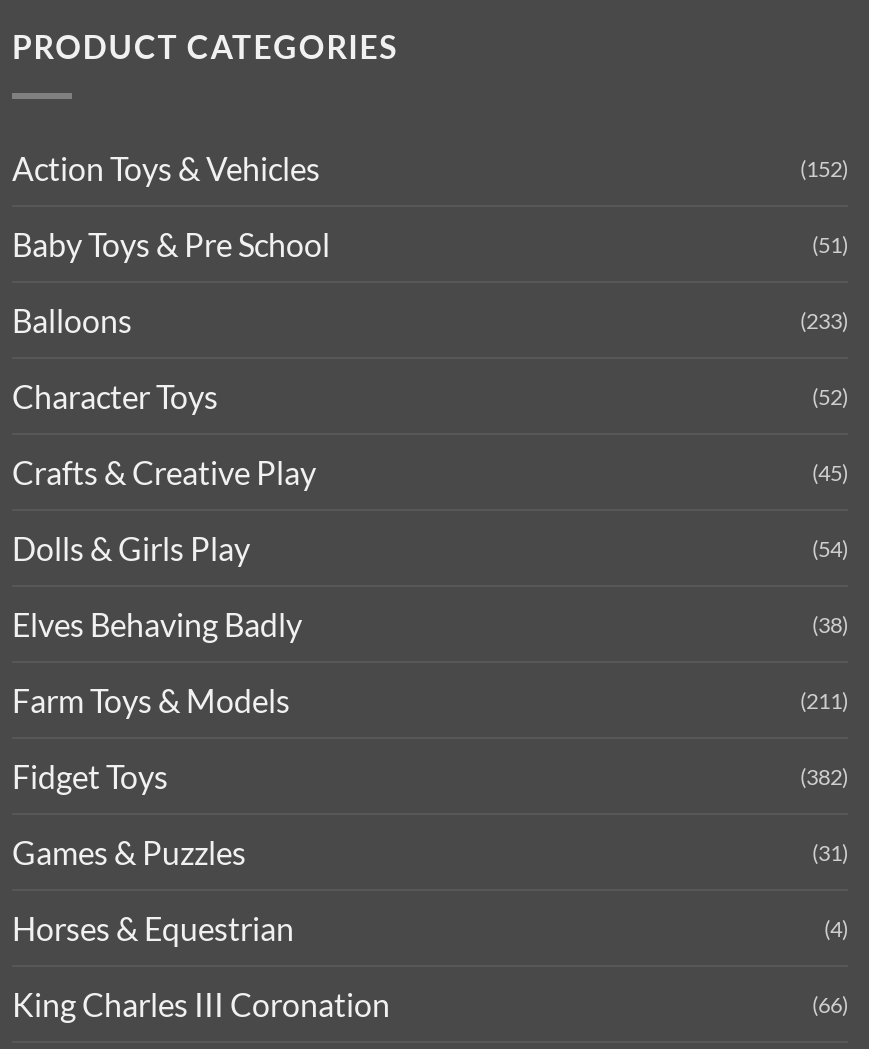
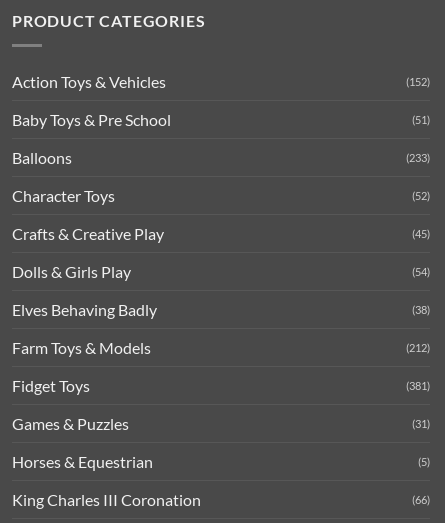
- (211)
+ (212)

- (382)
+ (381)

- (4)
+ (5)
